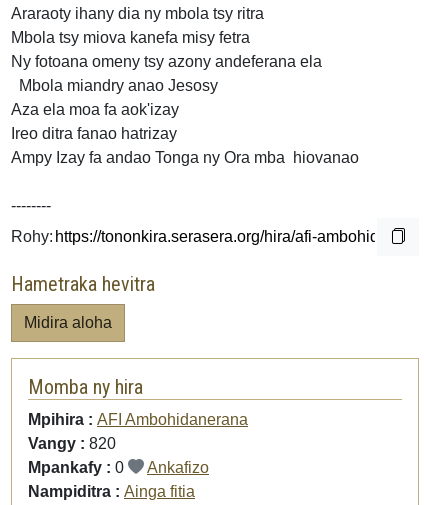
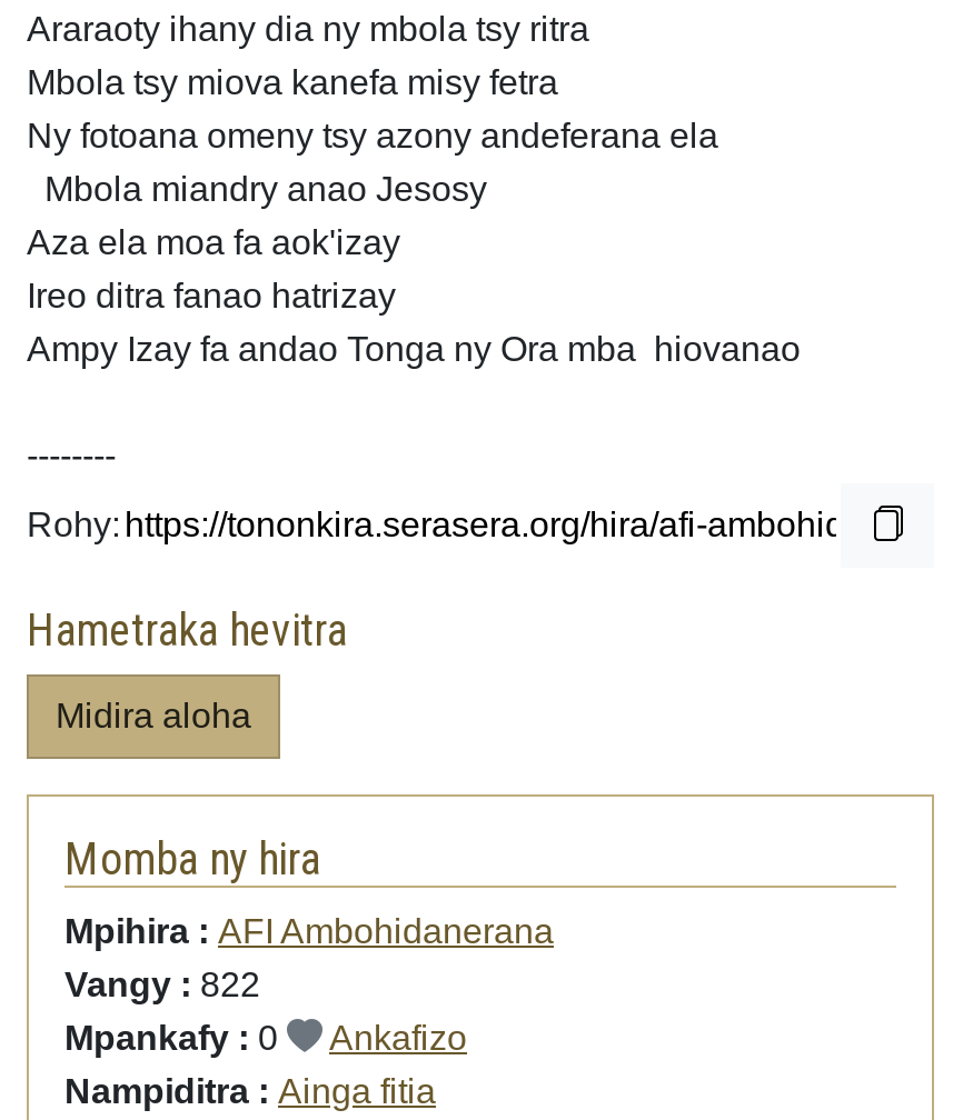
- Vangy : 820
+ Vangy : 822
